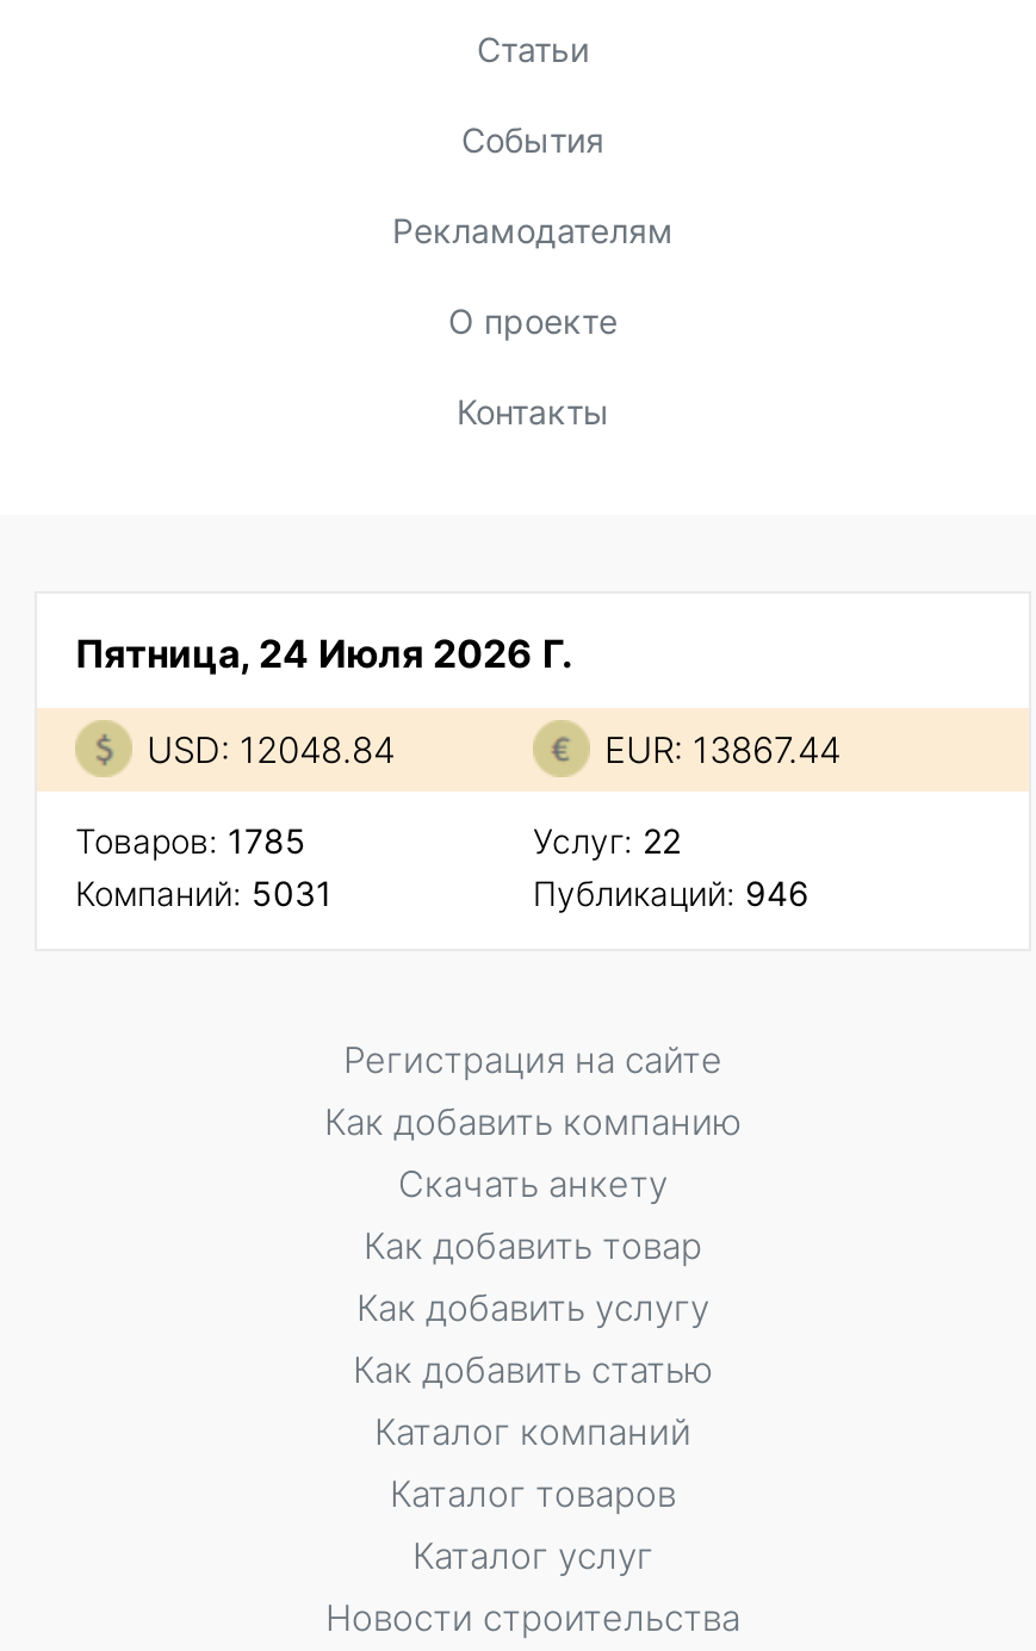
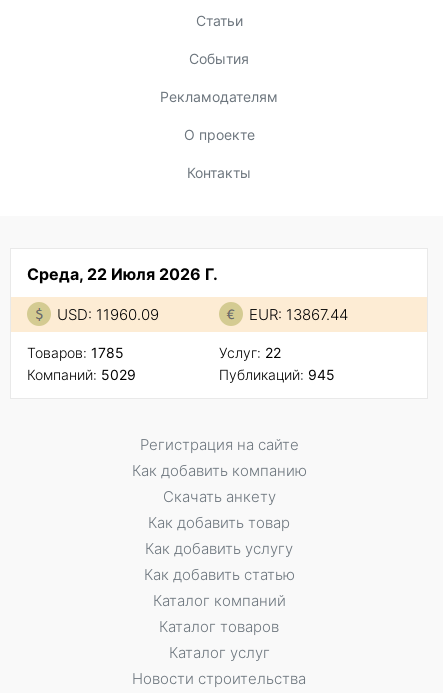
- Пятница, 24 Июля 2026 Г.
+ Среда, 22 Июля 2026 Г.

- USD: 12048.84
+ USD: 11960.09

- Компаний: 5031
+ Компаний: 5029

- Публикаций: 946
+ Публикаций: 945
